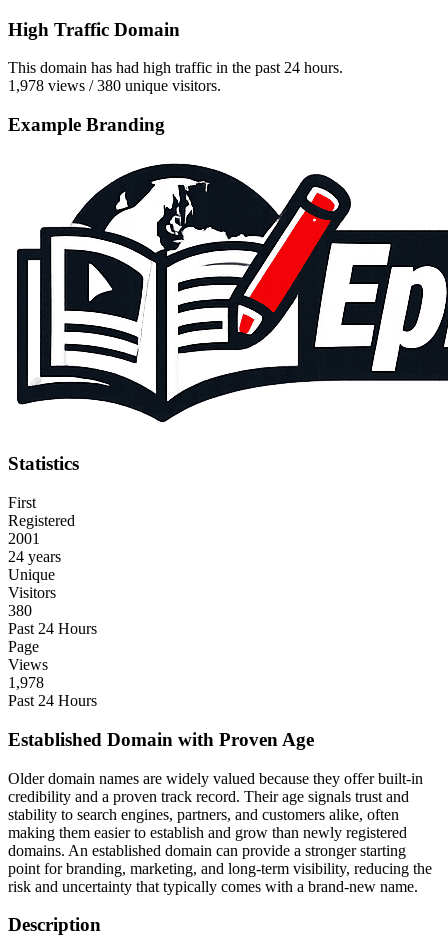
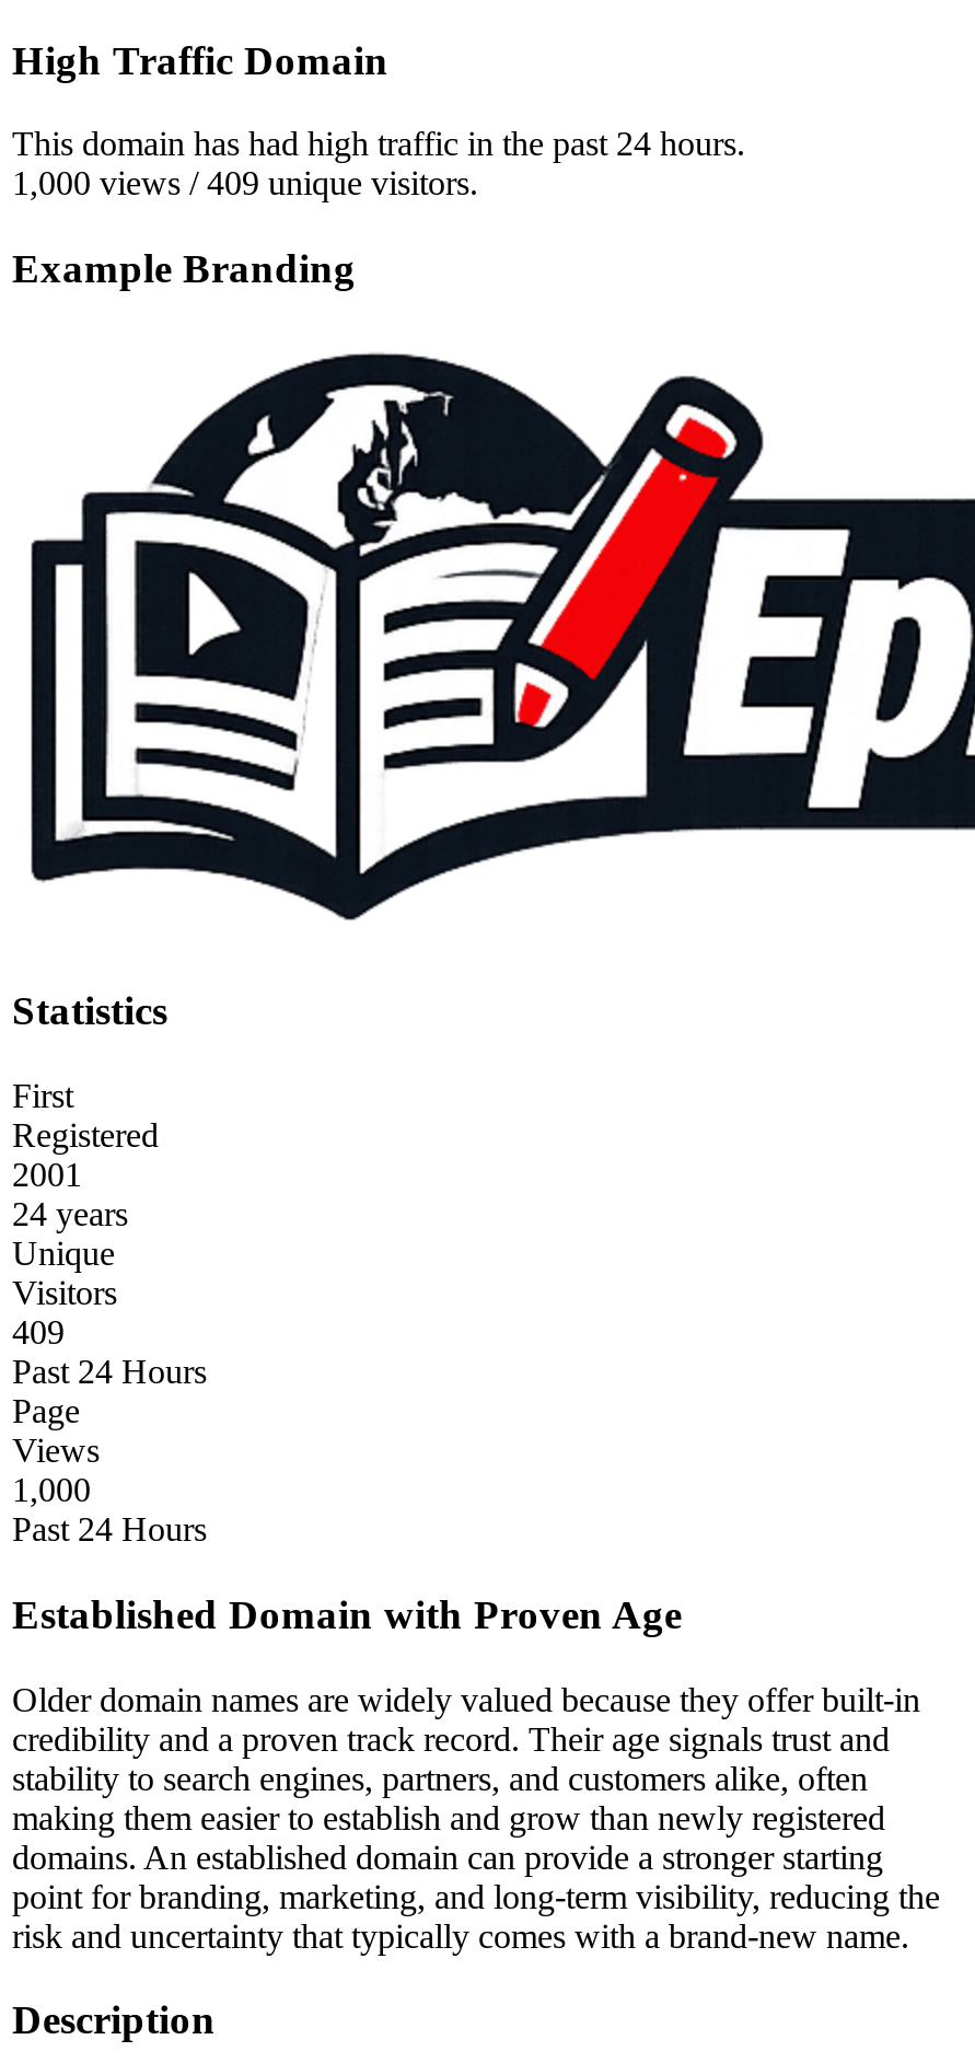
- 1,978 views / 380 unique visitors.
+ 1,000 views / 409 unique visitors.

- 380
+ 409

- 1,978
+ 1,000
